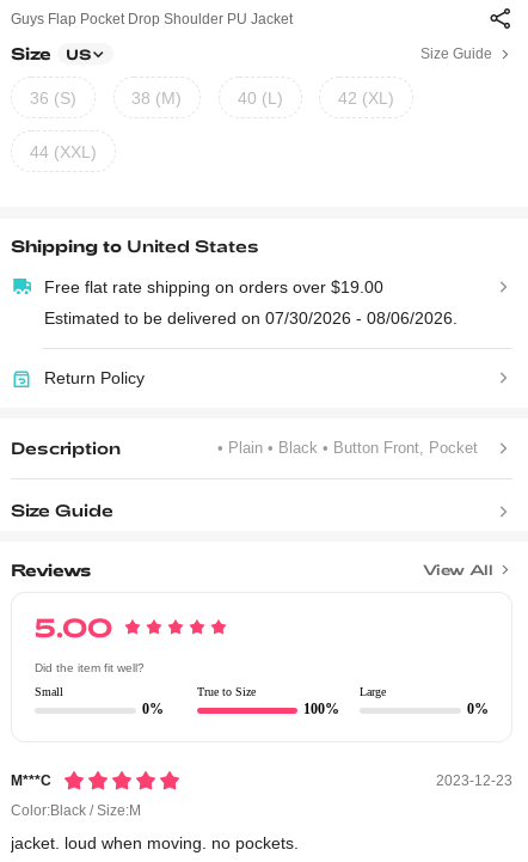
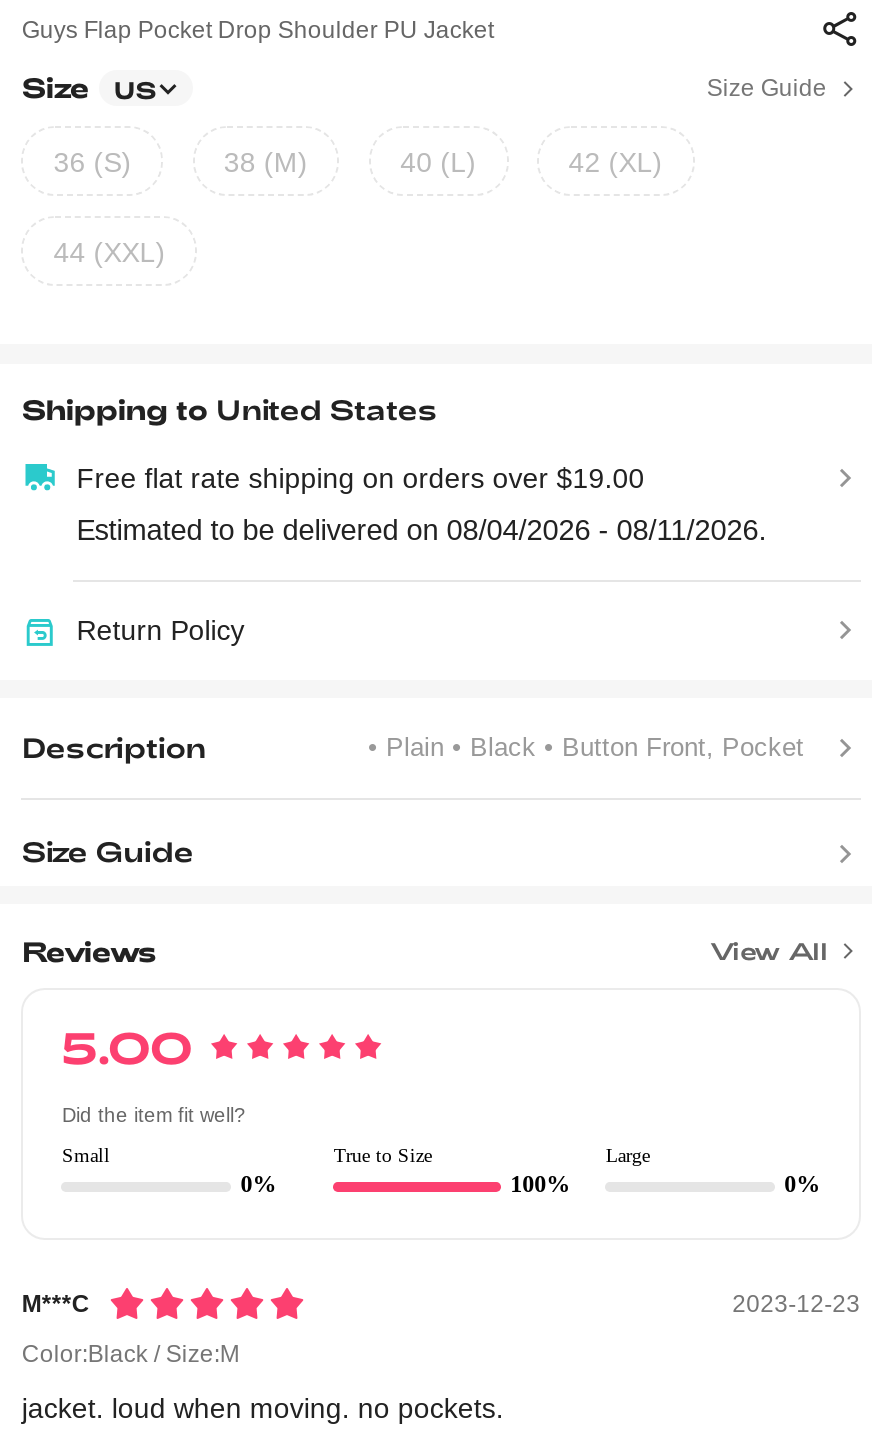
- Estimated to be delivered on 07/30/2026 - 08/06/2026.
+ Estimated to be delivered on 08/04/2026 - 08/11/2026.
